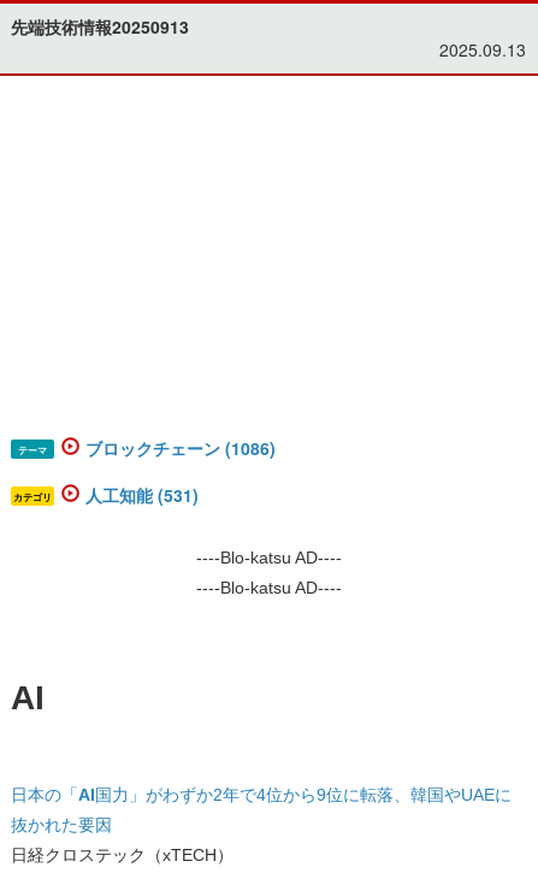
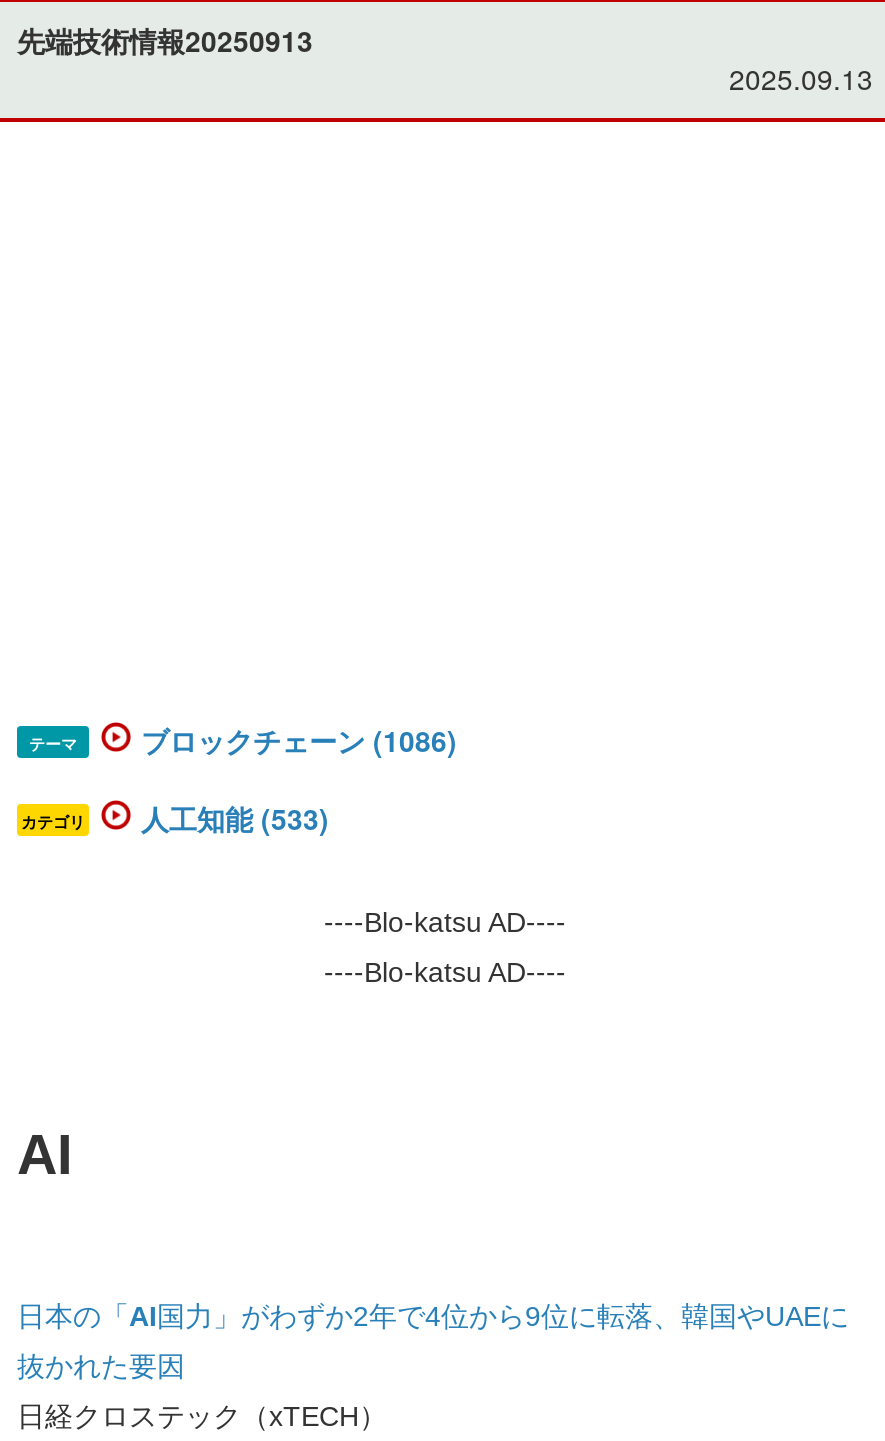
- 人工知能 (531)
+ 人工知能 (533)
